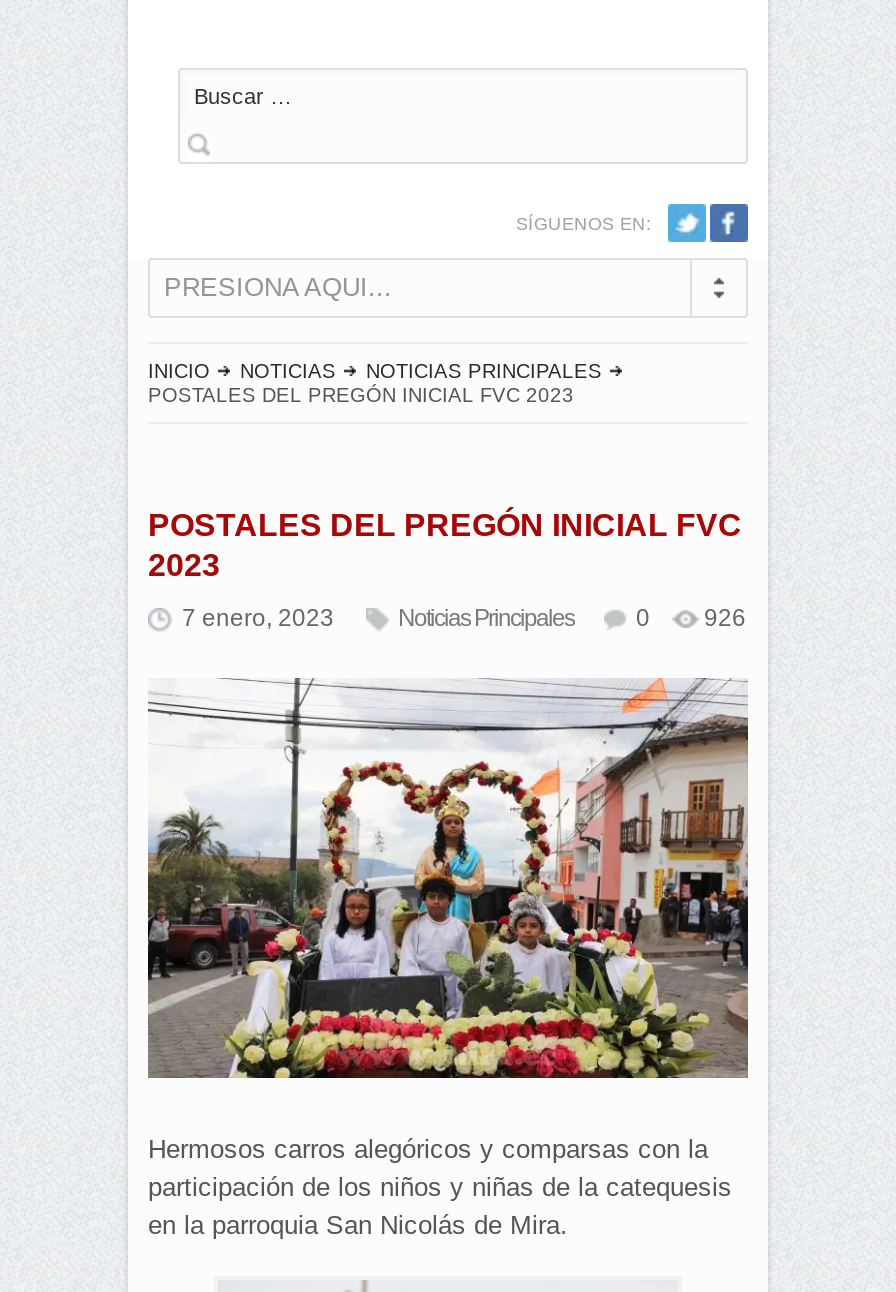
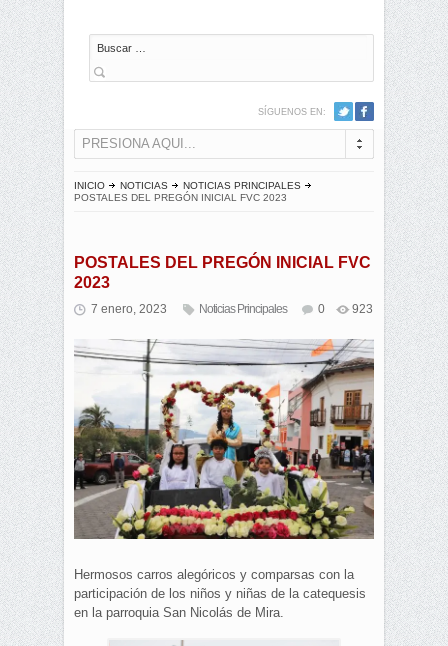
- 0 926
+ 0 923
